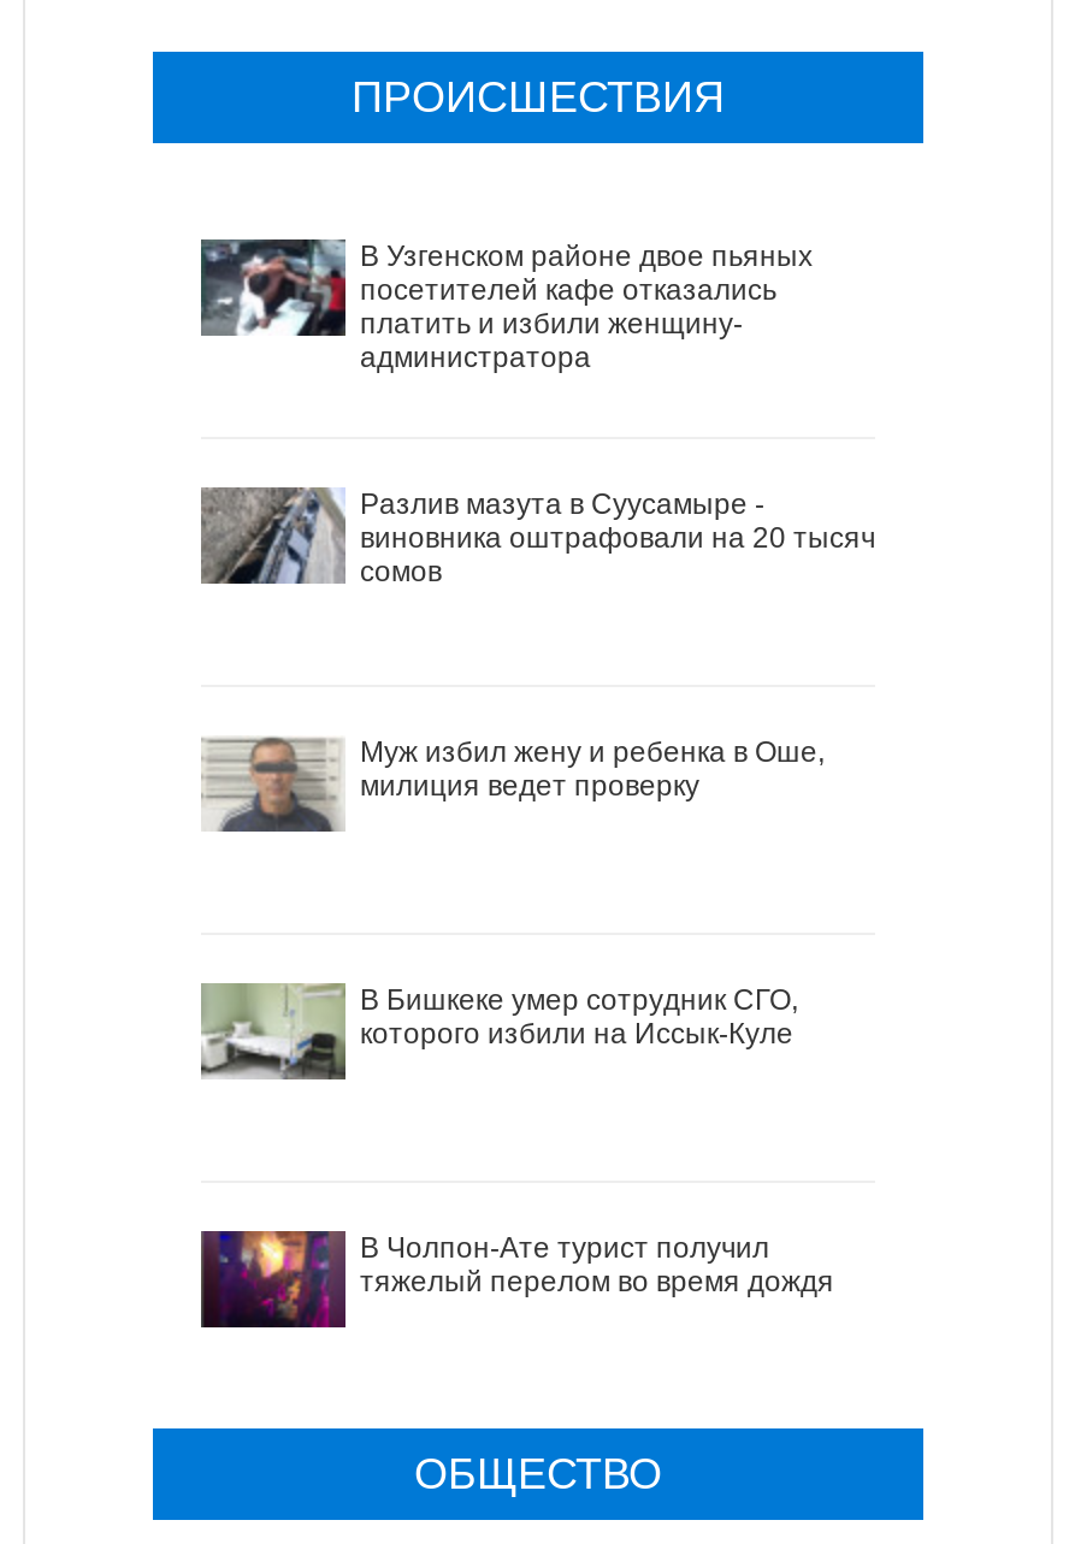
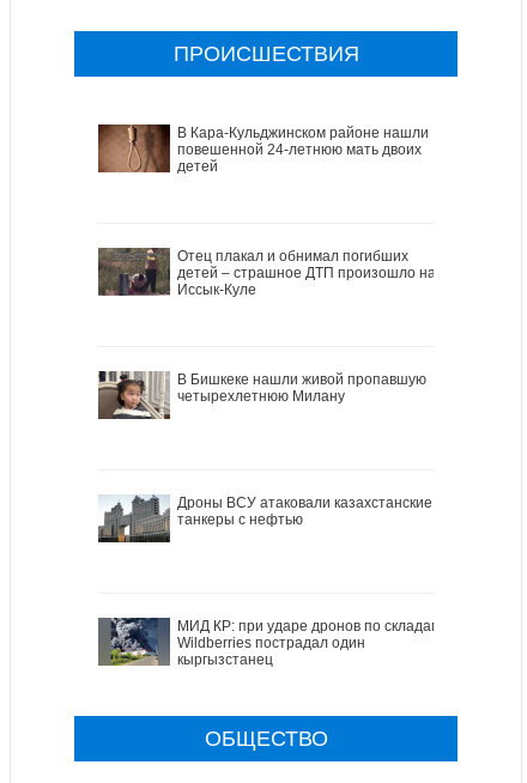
- [image]
- В Узгенском районе двое пьяных
- посетителей кафе отказались
- платить и избили женщину-
- администратора
+ [image]
+ В Кара-Кульджинском районе нашли
+ повешенной 24-летнюю мать двоих
+ детей

- [image]
- Разлив мазута в Суусамыре -
- виновника оштрафовали на 20 тысяч
- сомов
+ [image]
+ Отец плакал и обнимал погибших
+ детей – страшное ДТП произошло на
+ Иссык-Куле

- [image]
- Муж избил жену и ребенка в Оше,
- милиция ведет проверку
+ [image]
+ В Бишкеке нашли живой пропавшую
+ четырехлетнюю Милану

- [image]
- В Бишкеке умер сотрудник СГО,
- которого избили на Иссык-Куле
+ [image]
+ Дроны ВСУ атаковали казахстанские
+ танкеры с нефтью

- [image]
- В Чолпон-Ате турист получил
- тяжелый перелом во время дождя
+ [image]
+ МИД КР: при ударе дронов по складам
+ Wildberries пострадал один
+ кыргызстанец
